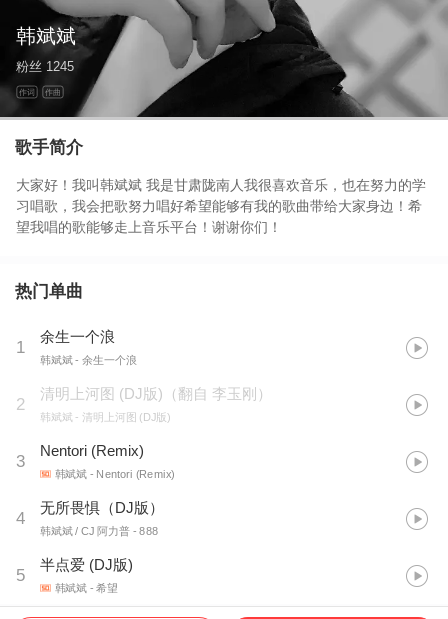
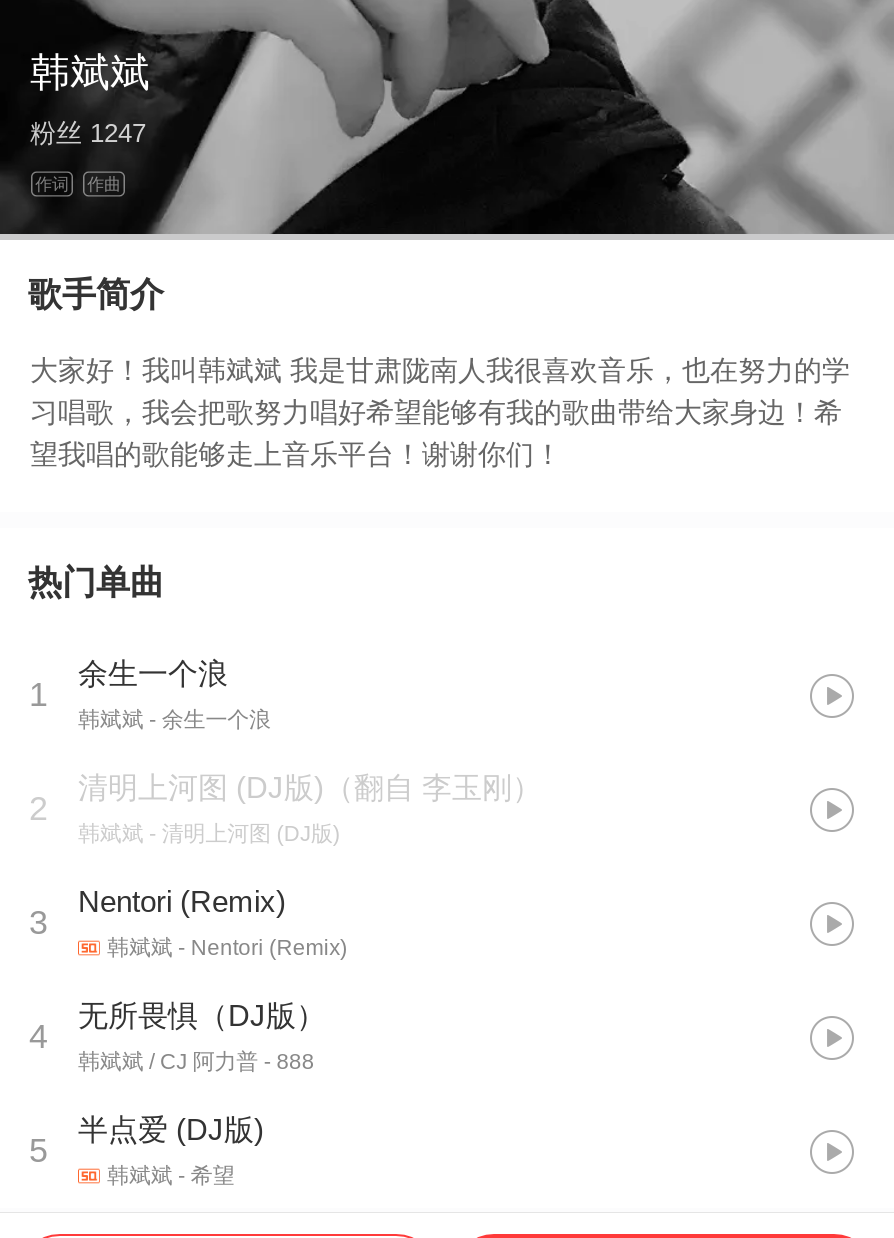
- 粉丝 1245
+ 粉丝 1247
